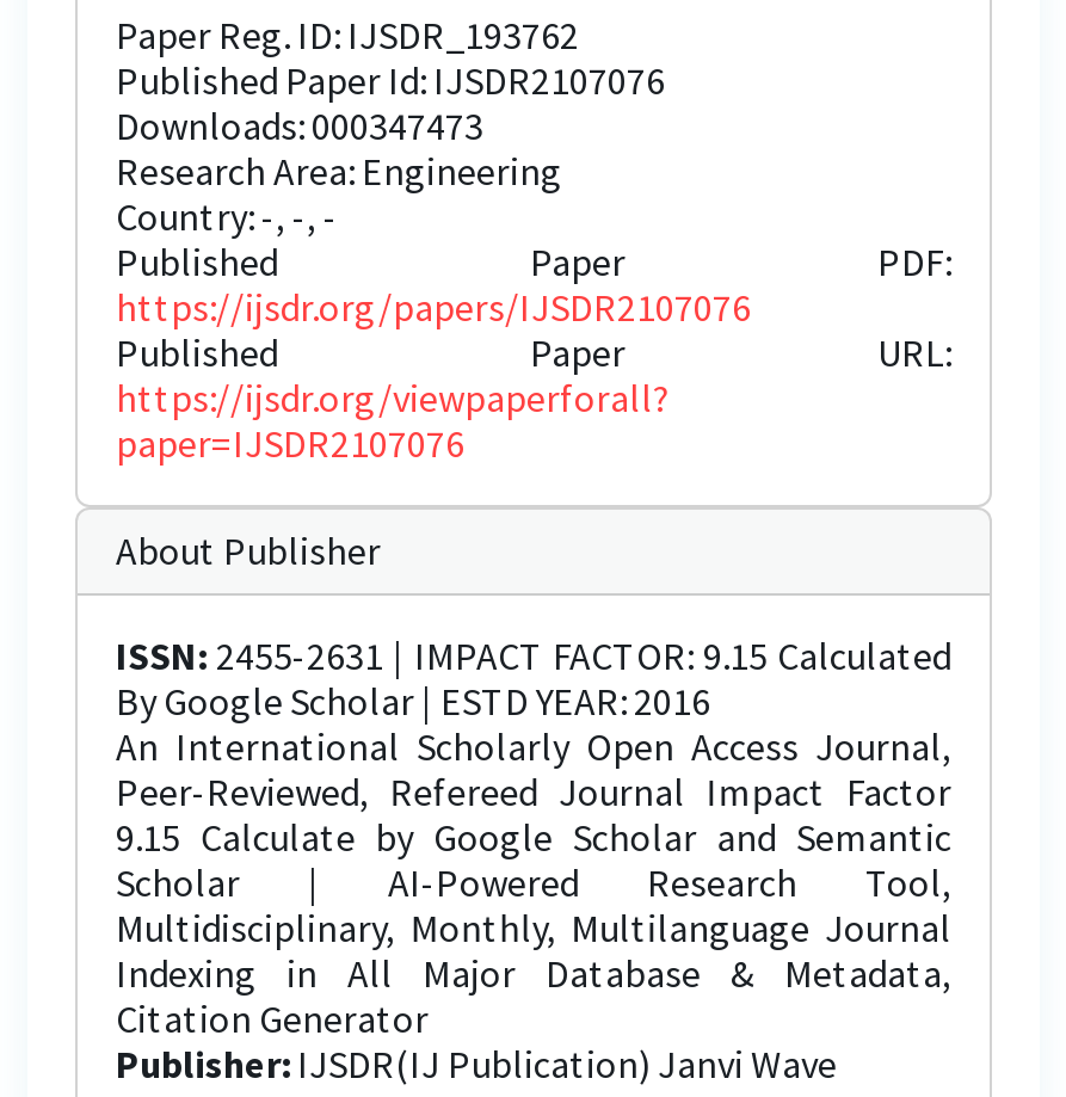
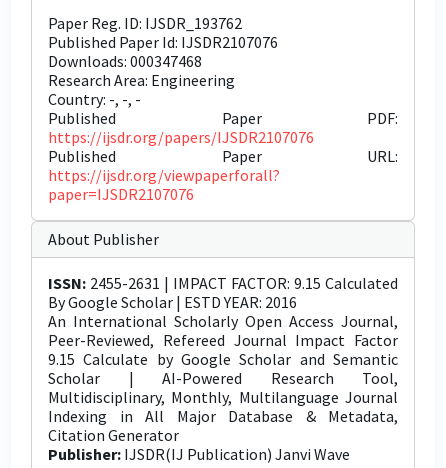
- Downloads: 000347473
+ Downloads: 000347468
